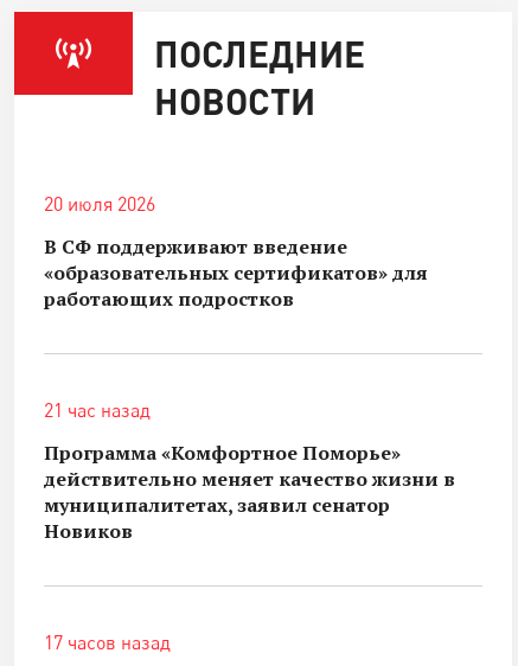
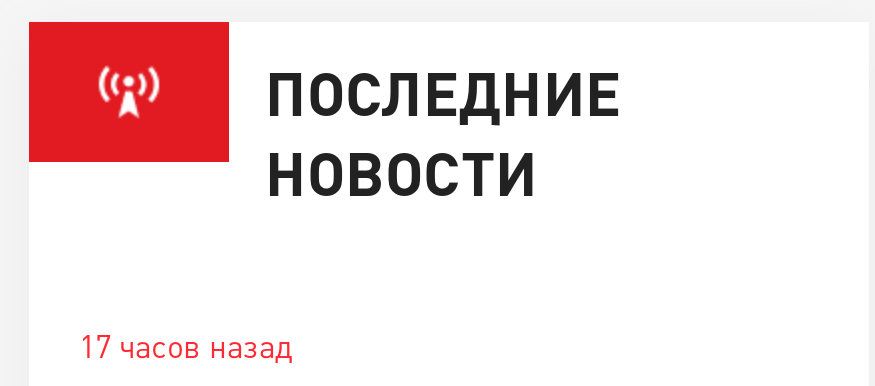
- 20 июля 2026
- В СФ поддерживают введение
- «образовательных сертификатов» для
- работающих подростков

- 21 час назад
- Программа «Комфортное Поморье»
- действительно меняет качество жизни в
- муниципалитетах, заявил сенатор
- Новиков
